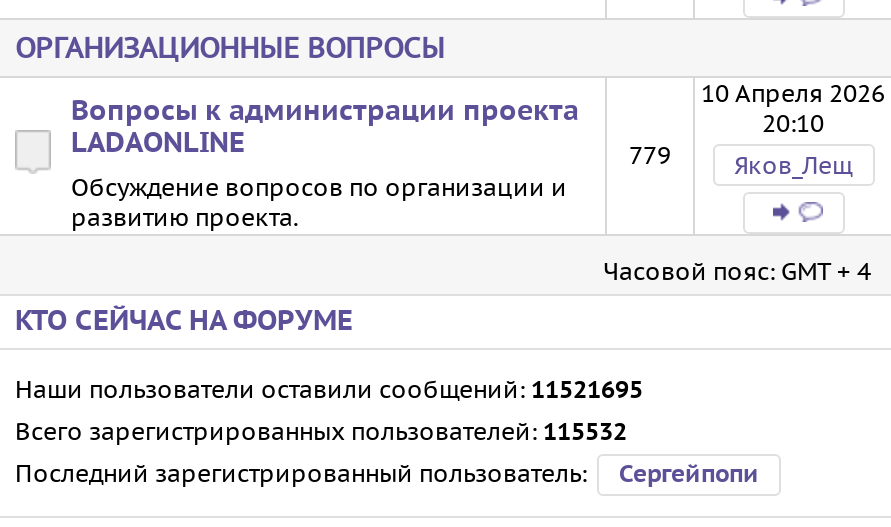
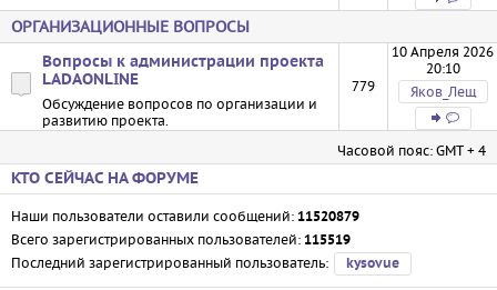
- Наши пользователи оставили сообщений: 11521695
+ Наши пользователи оставили сообщений: 11520879

- Всего зарегистрированных пользователей: 115532
+ Всего зарегистрированных пользователей: 115519

- Сергейпопи
+ kysovue
